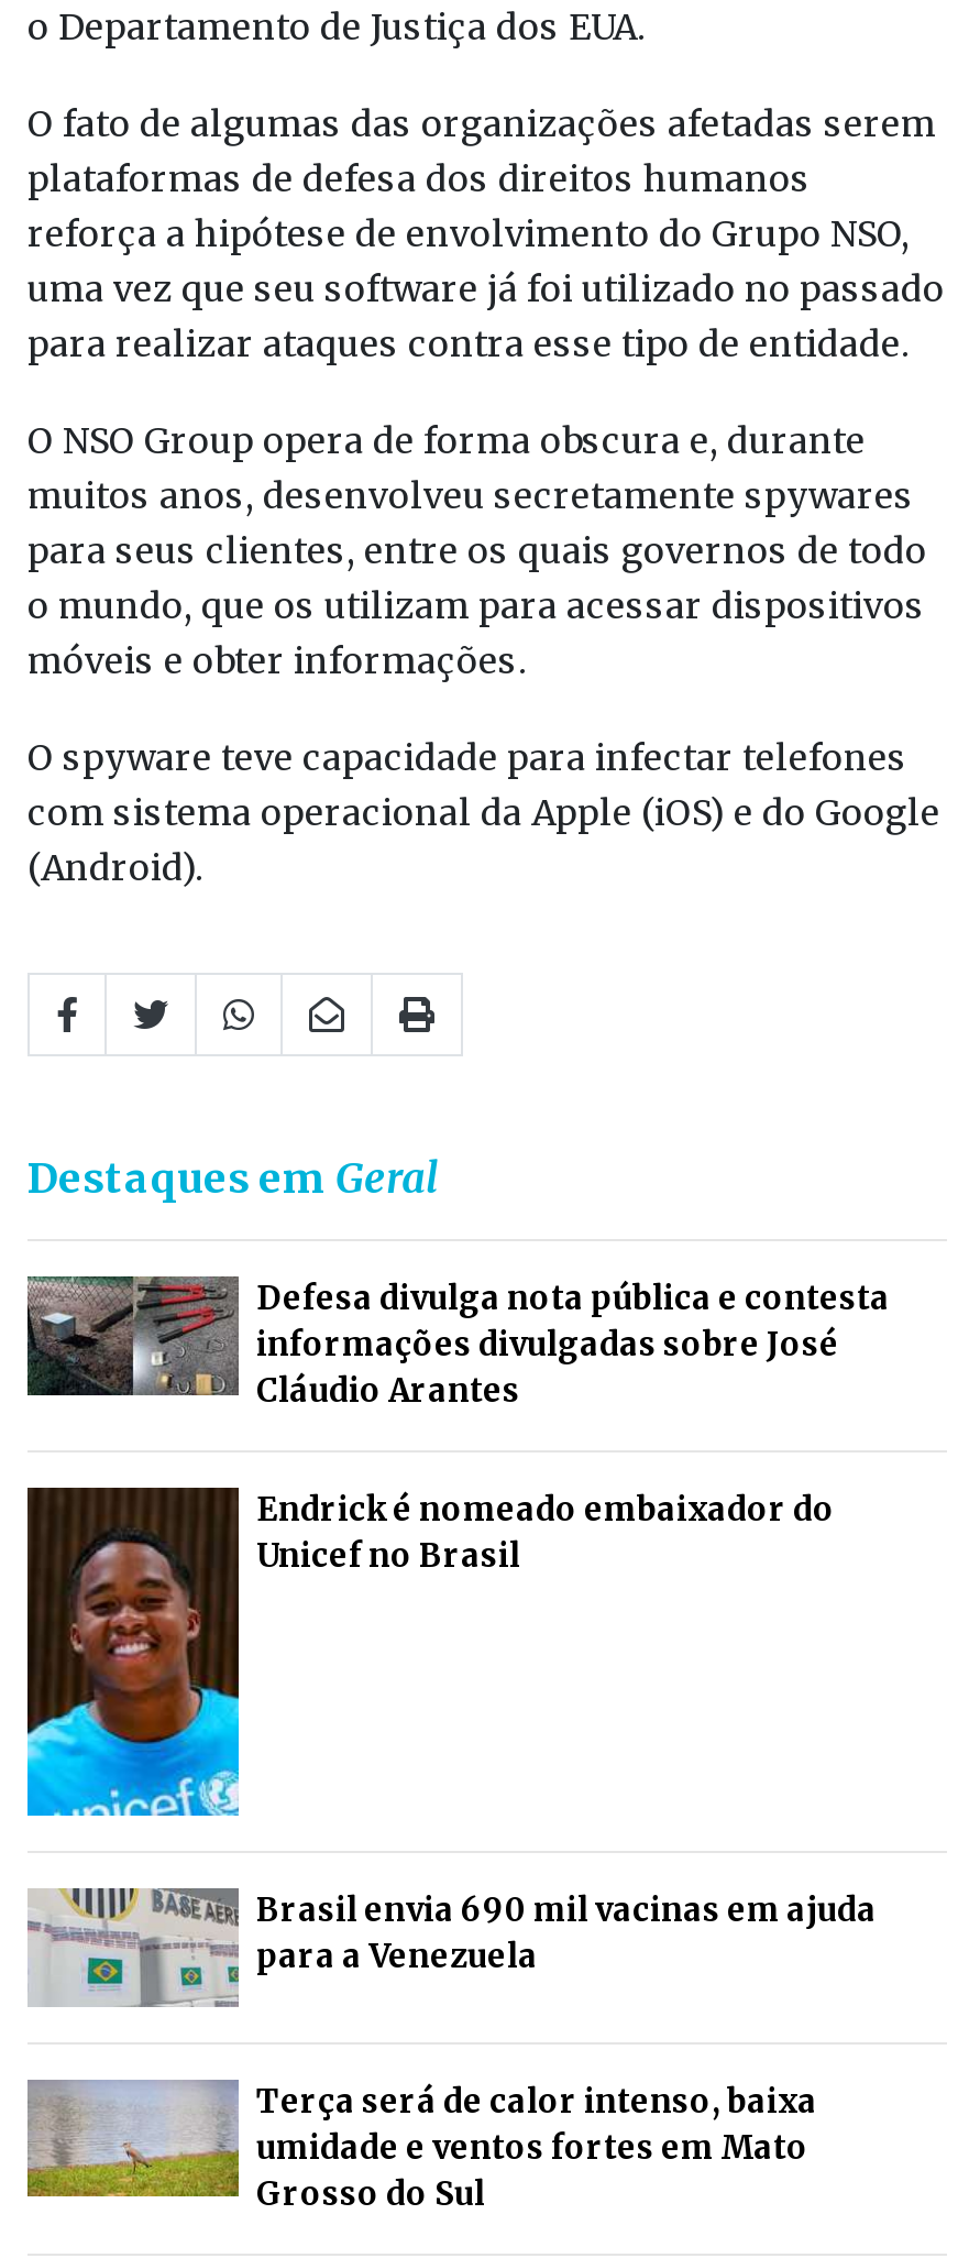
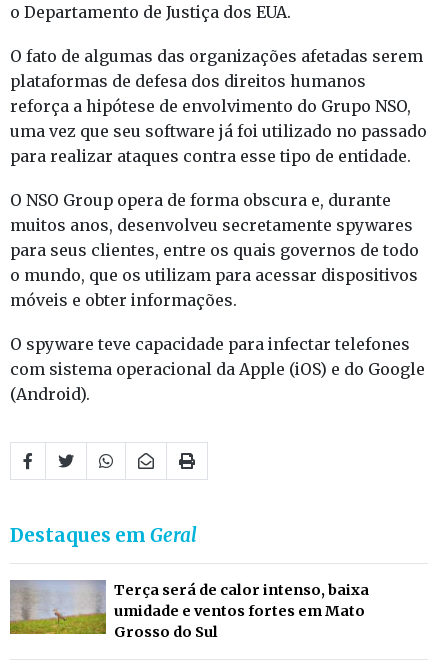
- [image]
- Defesa divulga nota pública e contesta
- informações divulgadas sobre José
- Cláudio Arantes
- Endrick é nomeado embaixador do
- Unicef no Brasil

- [image]
- Brasil envia 690 mil vacinas em ajuda
- para a Venezuela

- [image]
